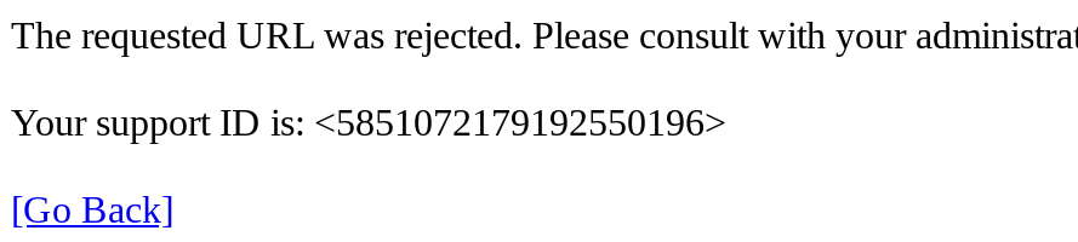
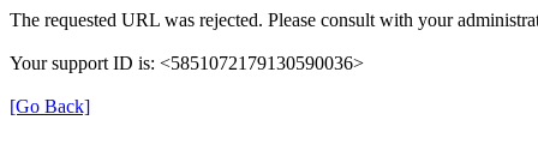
- Your support ID is: <5851072179192550196>
+ Your support ID is: <5851072179130590036>
